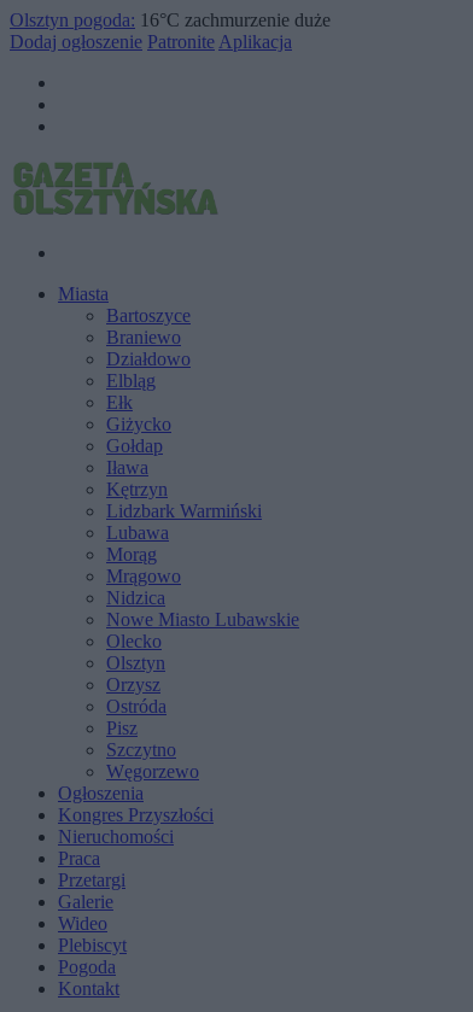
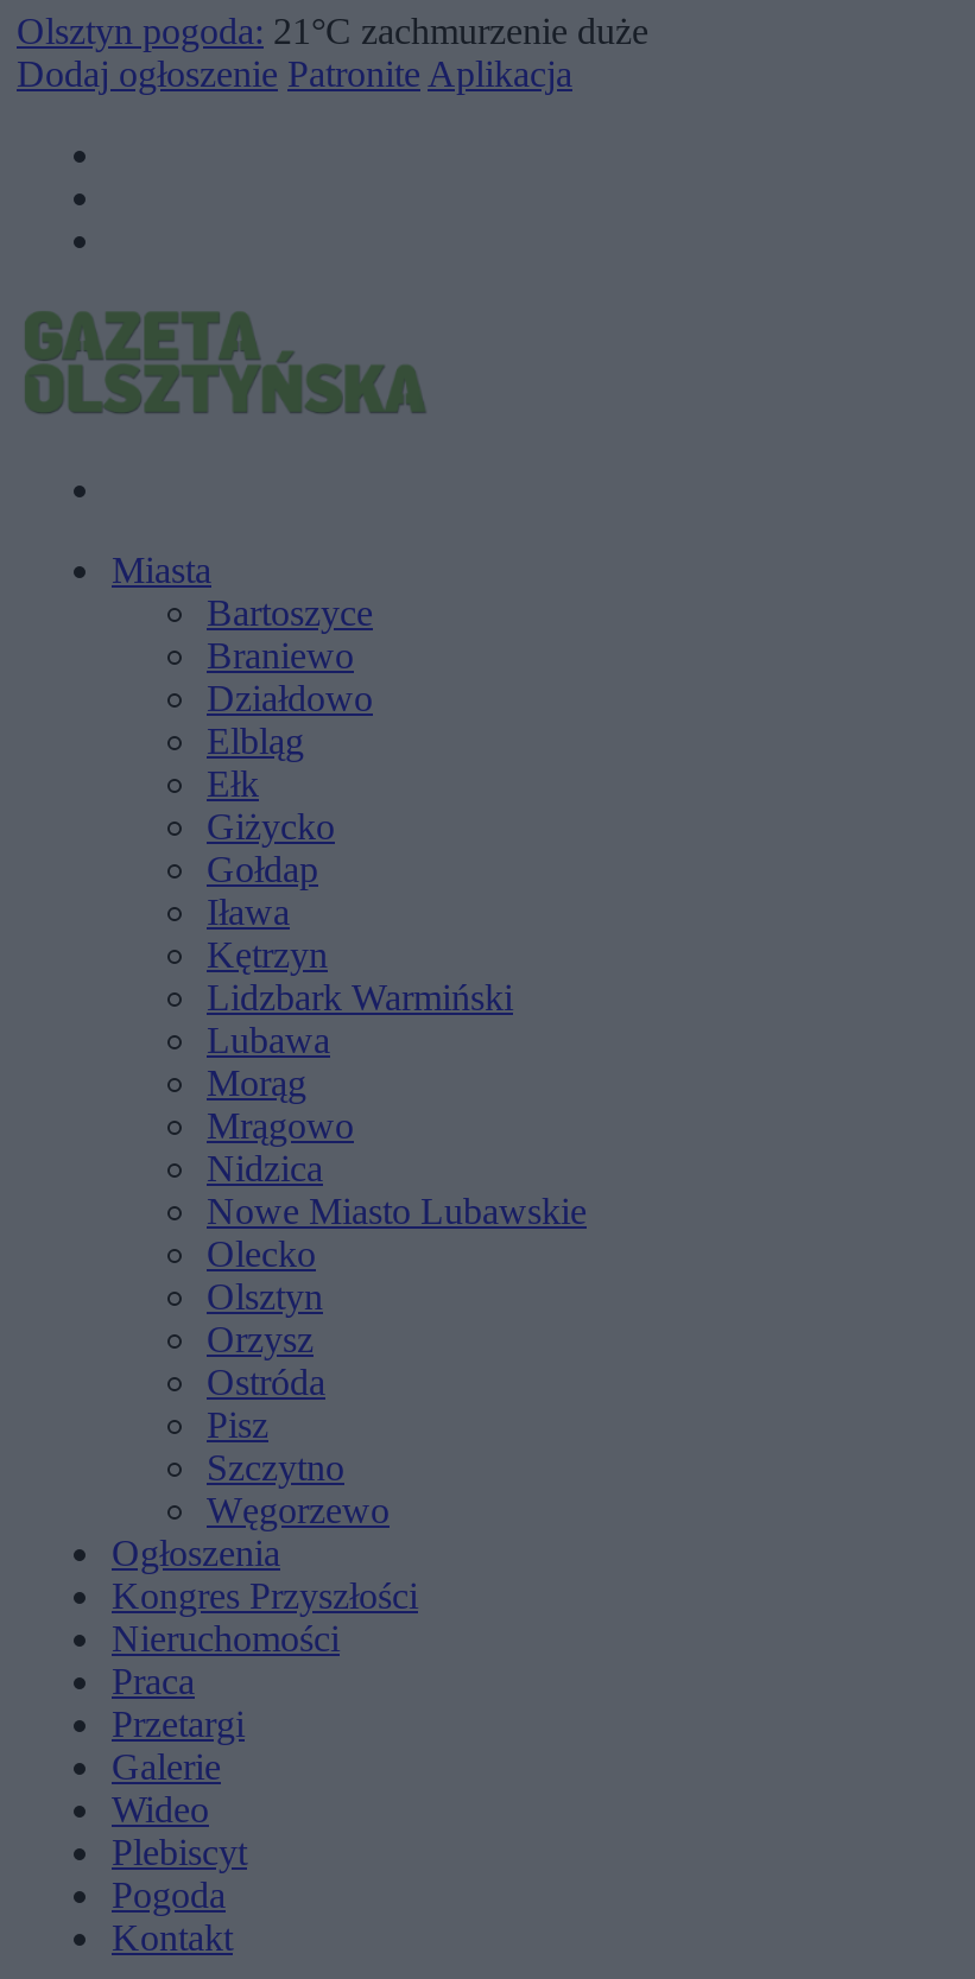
- Olsztyn pogoda: 16°C zachmurzenie duże
+ Olsztyn pogoda: 21°C zachmurzenie duże
